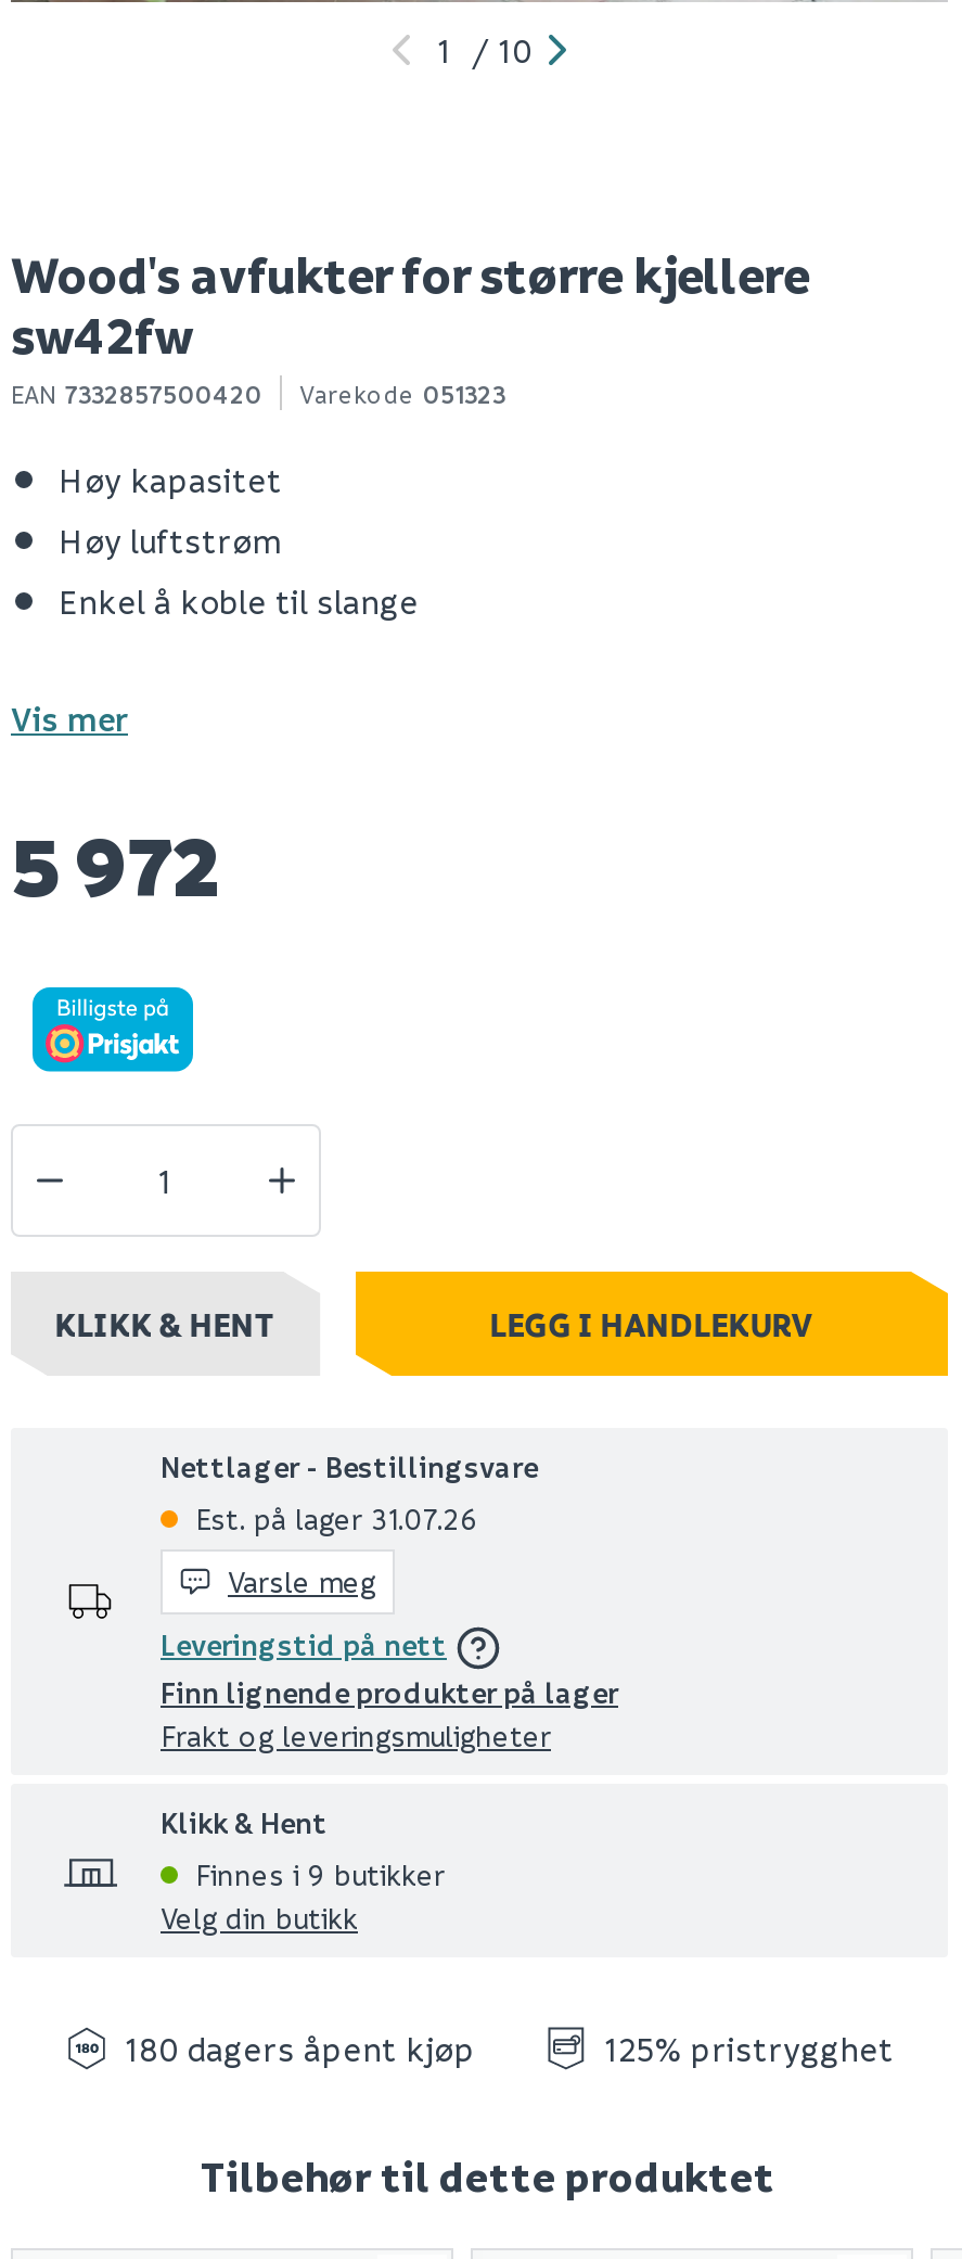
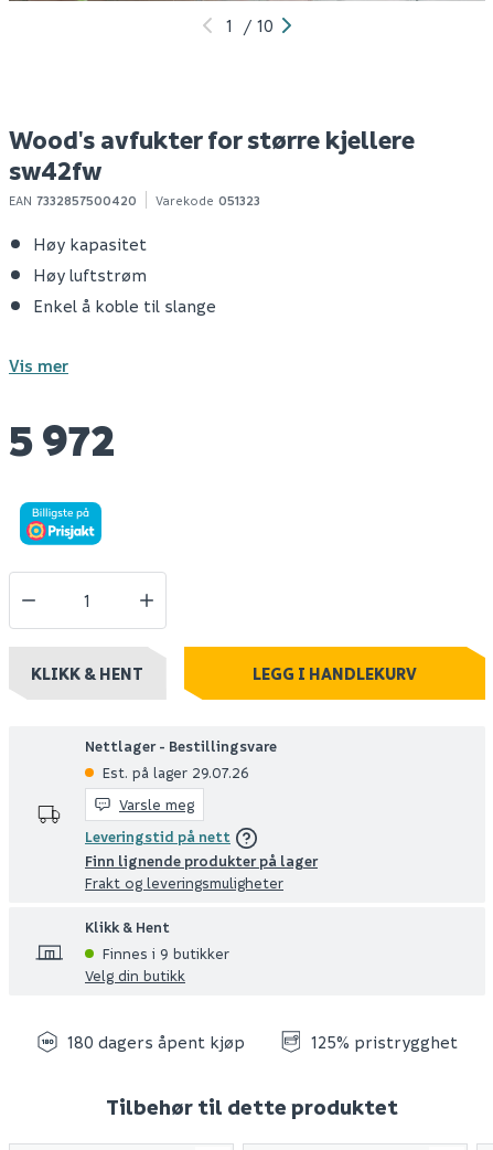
- Est. på lager 31.07.26
+ Est. på lager 29.07.26
